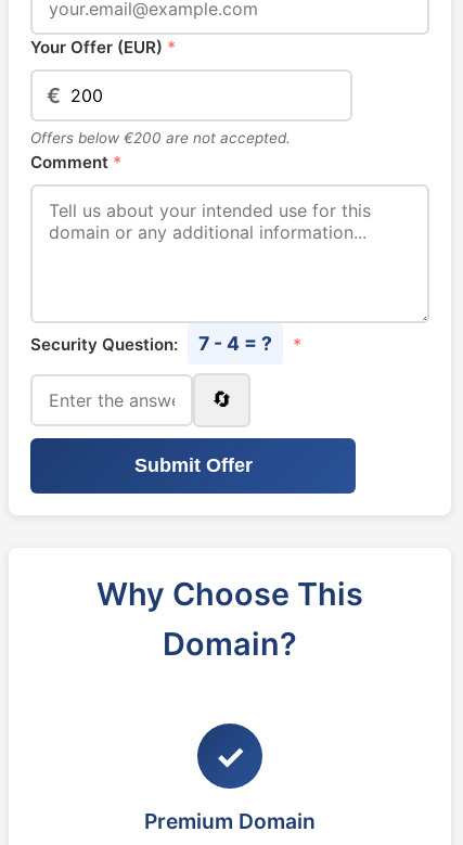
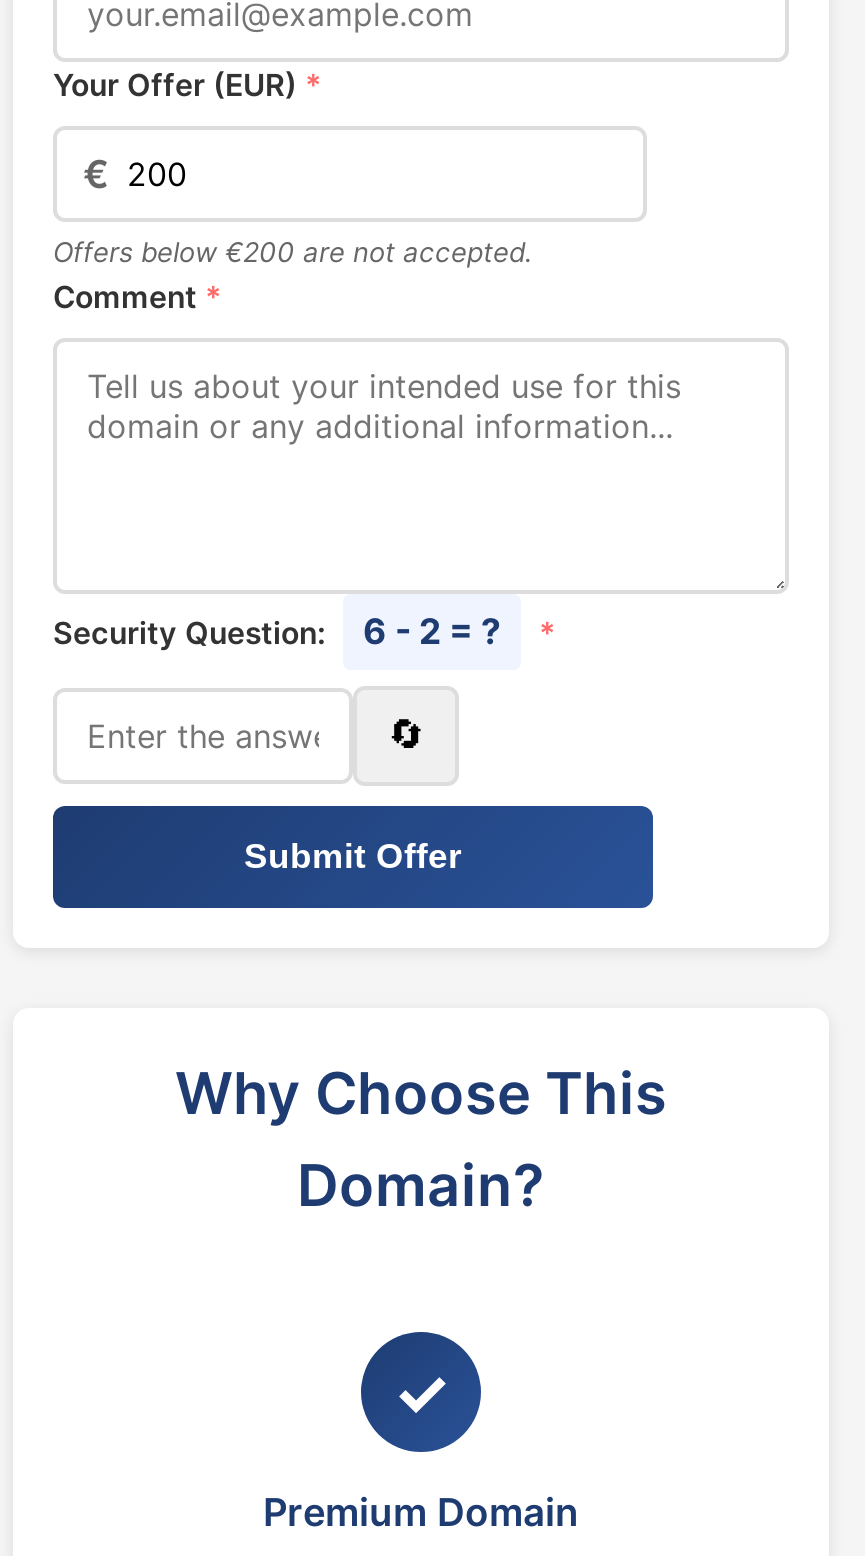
- 7 - 4 = ?
+ 6 - 2 = ?
